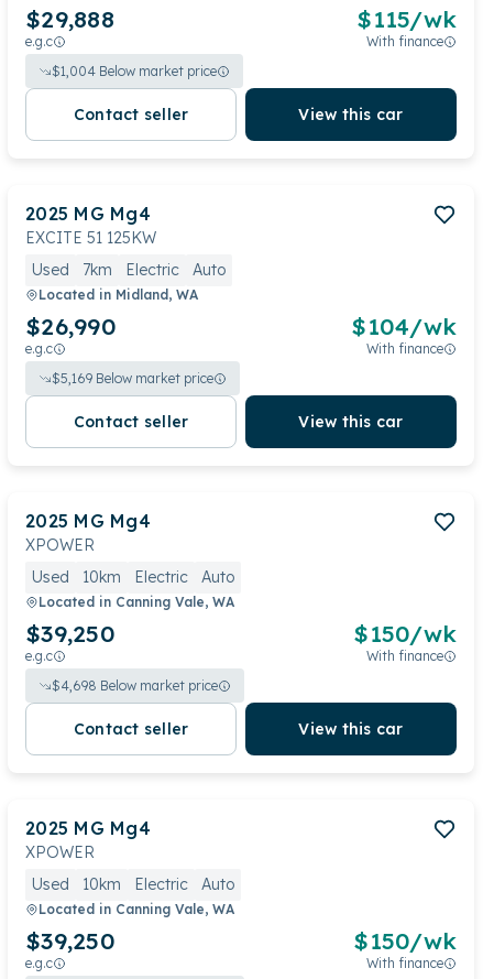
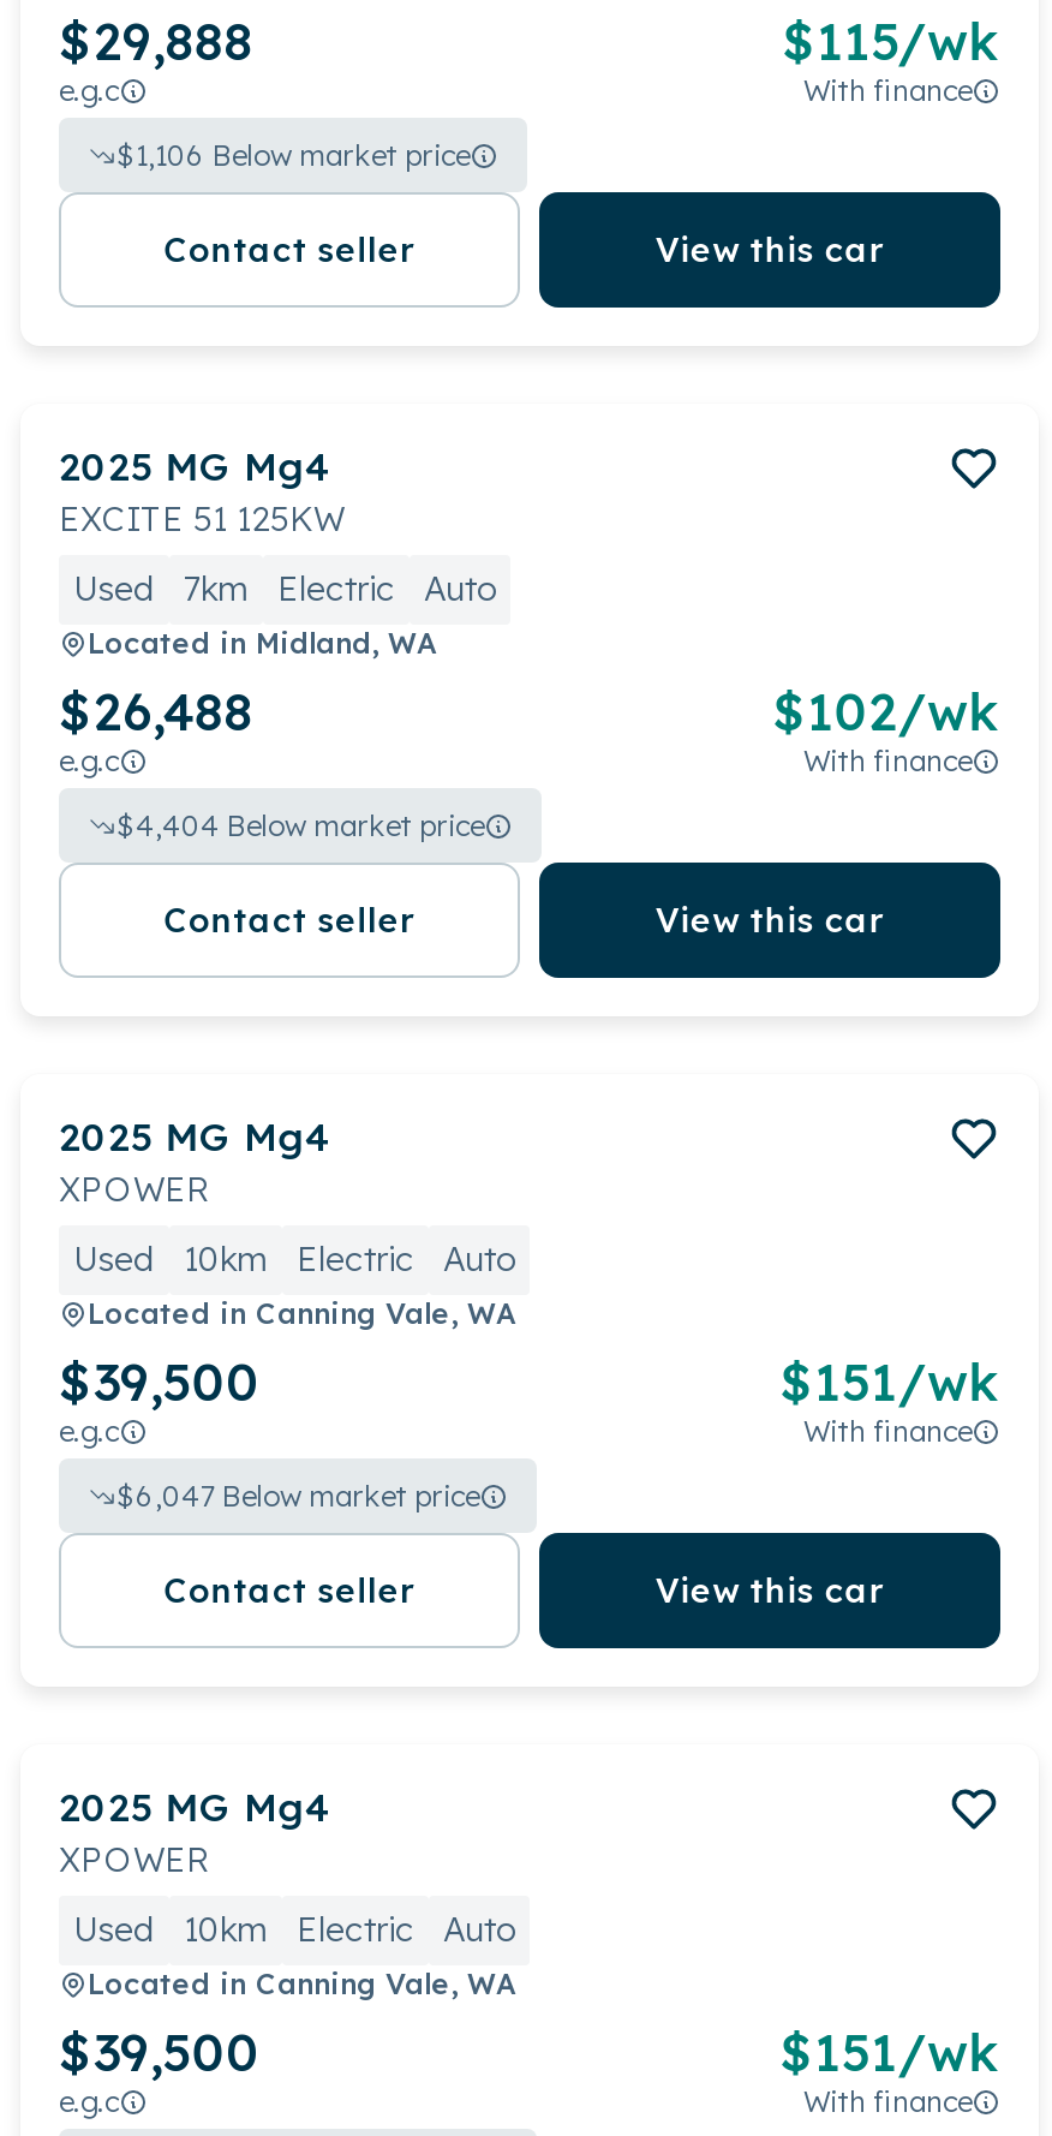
- $1,004 Below market price
+ $1,106 Below market price

- $26,990
+ $26,488

- $104/wk
+ $102/wk

- $5,169 Below market price
+ $4,404 Below market price

- $39,250
+ $39,500

- $150/wk
+ $151/wk

- $4,698 Below market price
+ $6,047 Below market price

- $39,250
+ $39,500

- $150/wk
+ $151/wk
